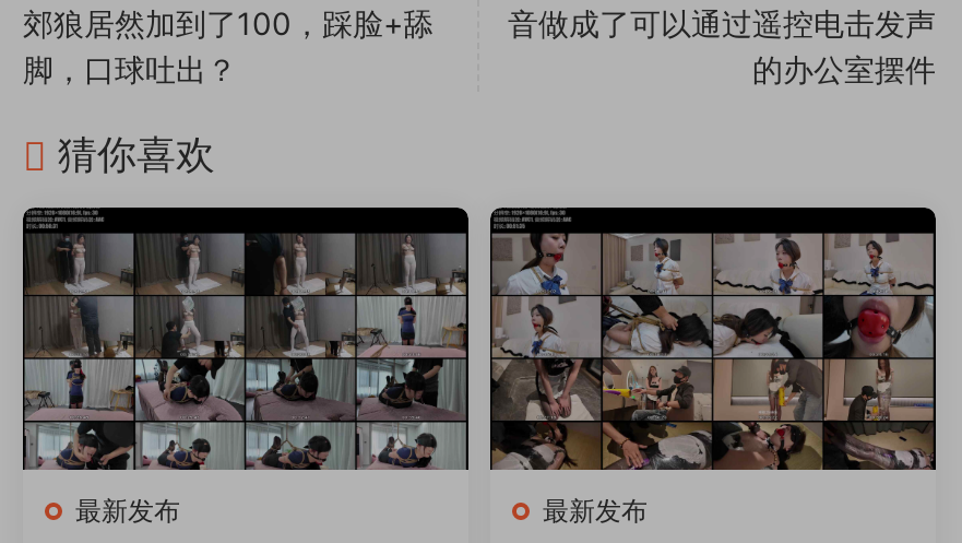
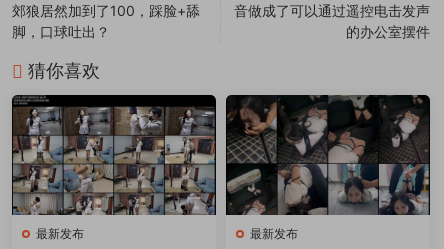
- [image]
+ [image]

- [image]
+ [image]
